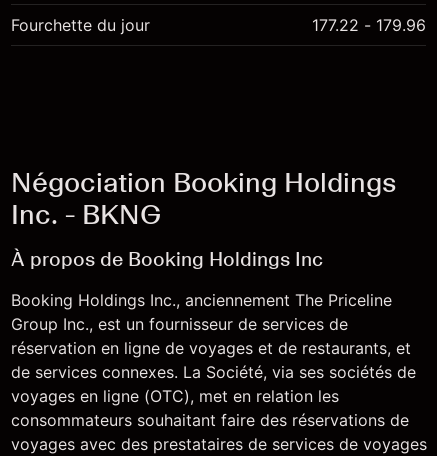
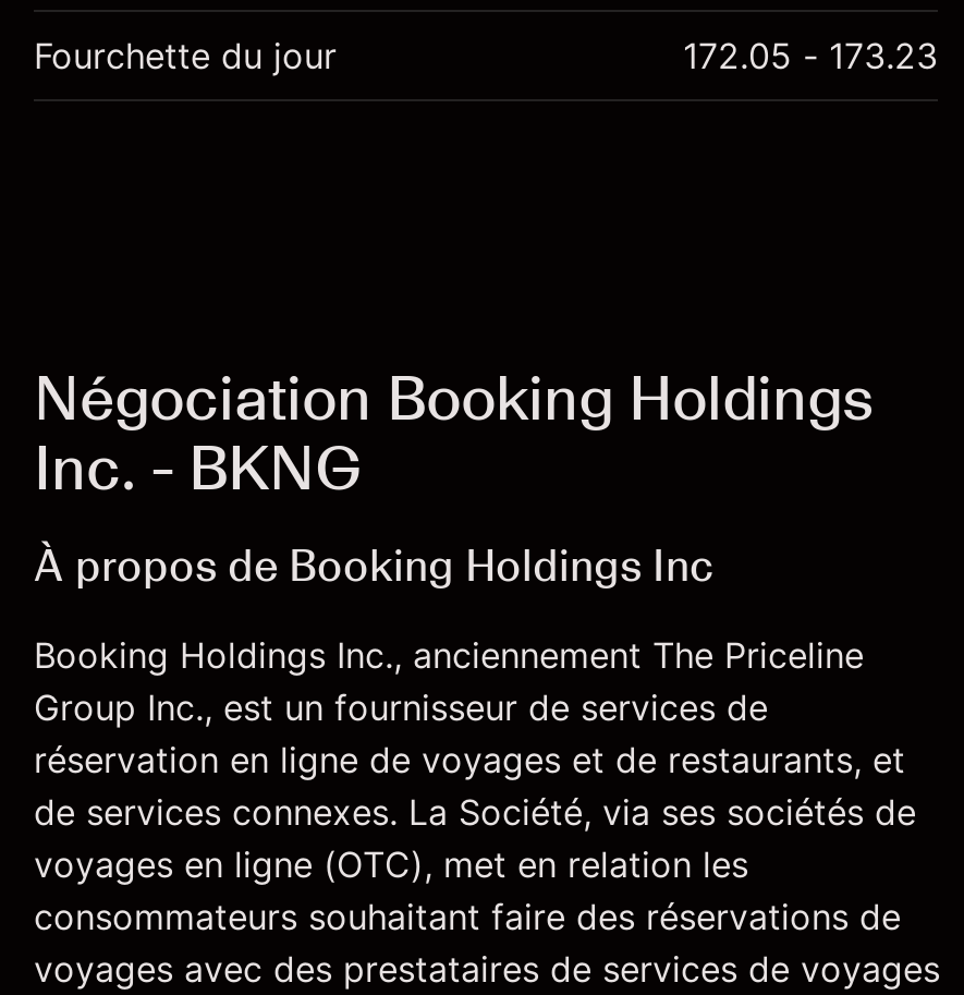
- 177.22 - 179.96
+ 172.05 - 173.23
